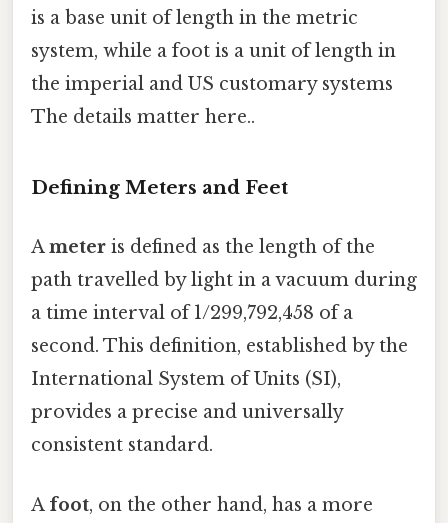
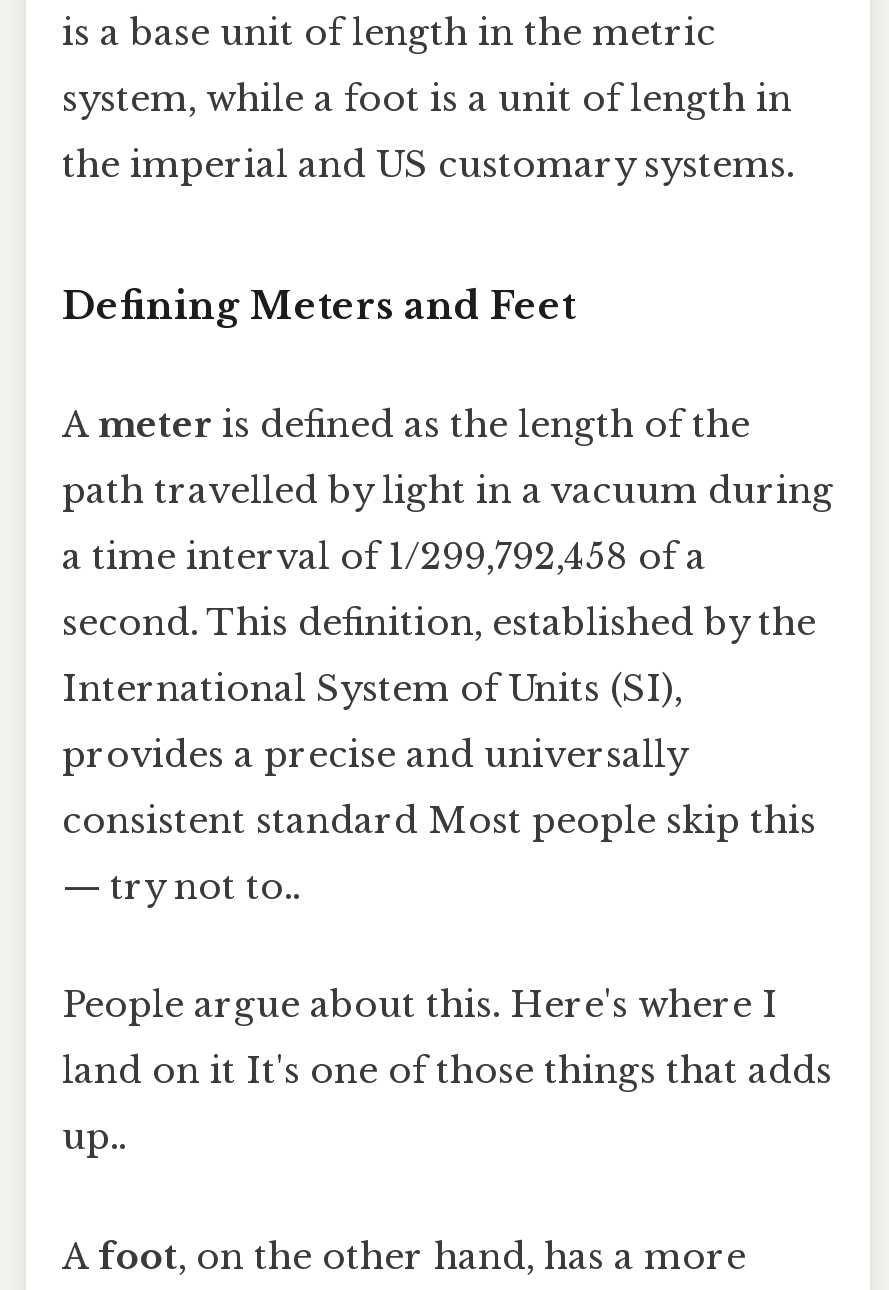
- the imperial and US customary systems
- The details matter here..
+ the imperial and US customary systems.

moved up: Defining Meters and Feet | A meter is defined as the length of the | path travelled by light in a vacuum during | a time interval of 1/299,792,458 of a | second. This definition, established by the | International System of Units (SI), | provides a precise and universally

- consistent standard.
+ consistent standard Most people skip this
+ — try not to..
+ People argue about this. Here's where I
+ land on it It's one of those things that adds
+ up..
